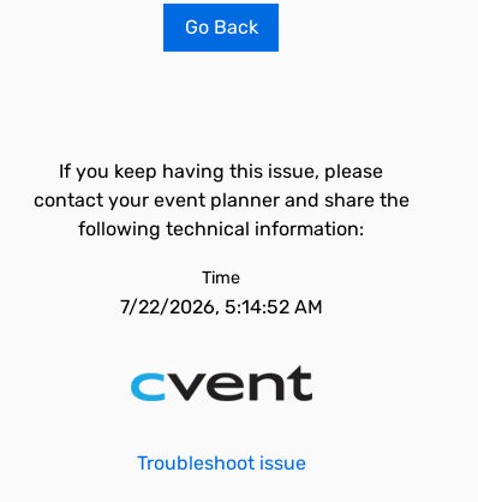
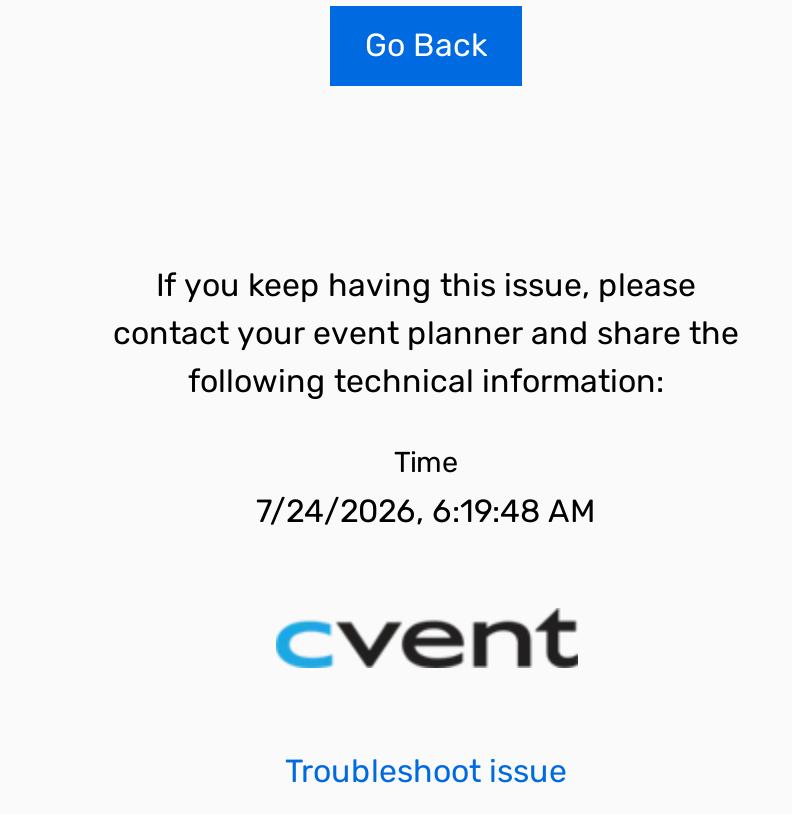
- 7/22/2026, 5:14:52 AM
+ 7/24/2026, 6:19:48 AM
